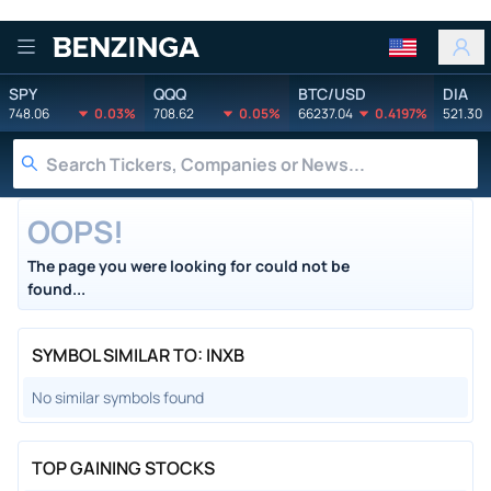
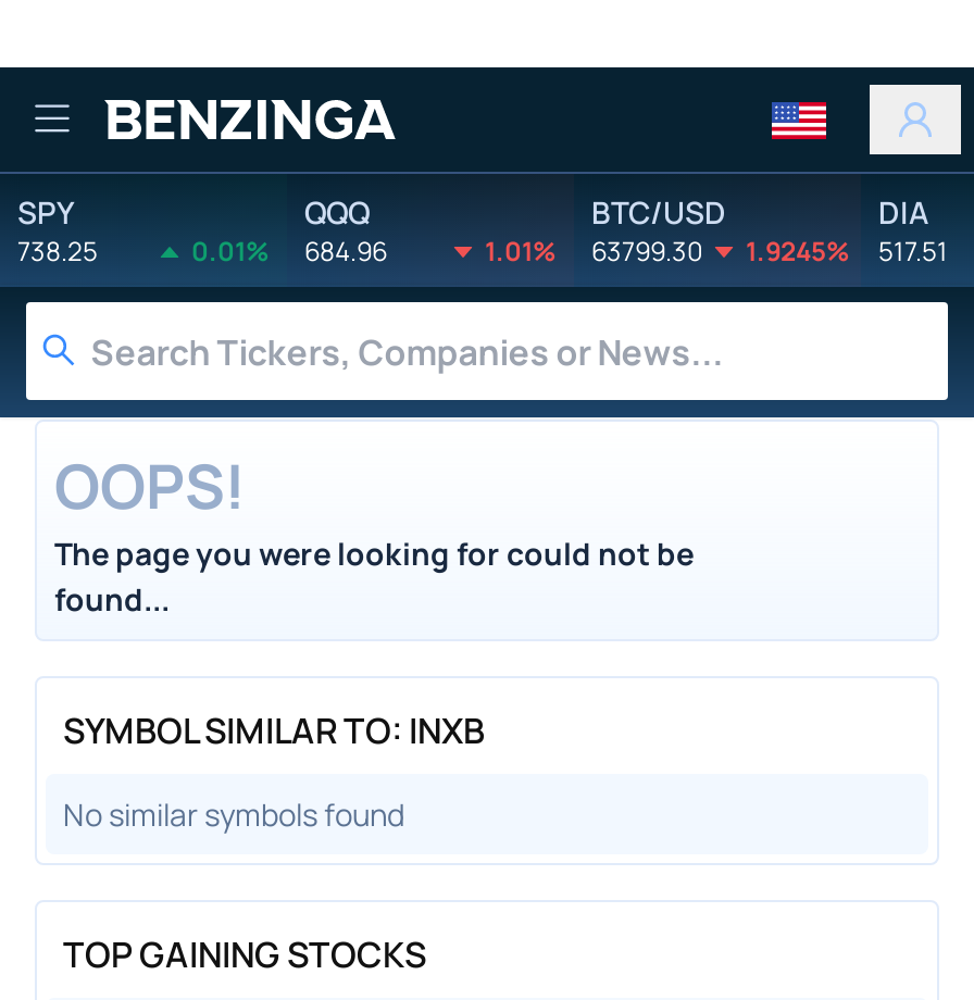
- 748.06
+ 738.25

- 0.03%
+ 0.01%

- 708.62
+ 684.96

- 0.05%
+ 1.01%

- 66237.04
+ 63799.30

- 0.4197%
+ 1.9245%

- 521.30
+ 517.51
